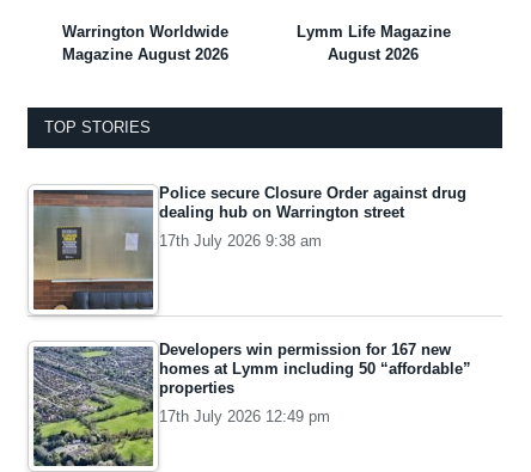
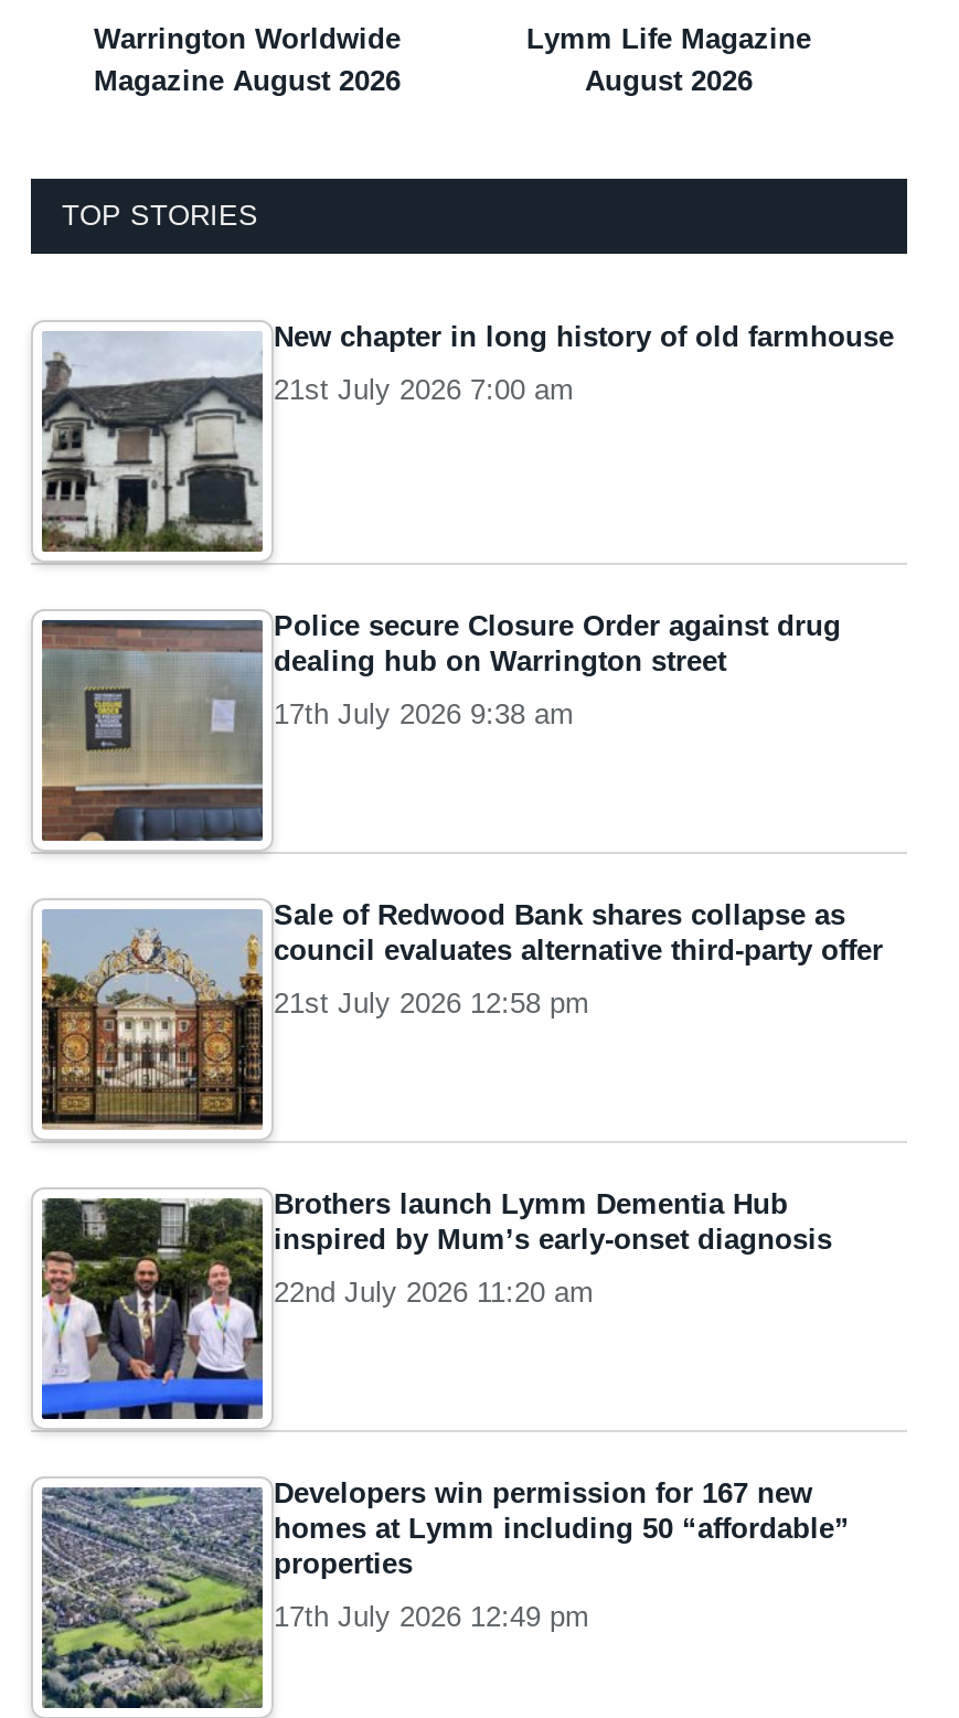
+ [image]
+ New chapter in long history of old farmhouse
+ 21st July 2026 7:00 am

+ [image]
+ Sale of Redwood Bank shares collapse as
+ council evaluates alternative third-party offer
+ 21st July 2026 12:58 pm

+ [image]
+ Brothers launch Lymm Dementia Hub
+ inspired by Mum’s early-onset diagnosis
+ 22nd July 2026 11:20 am
